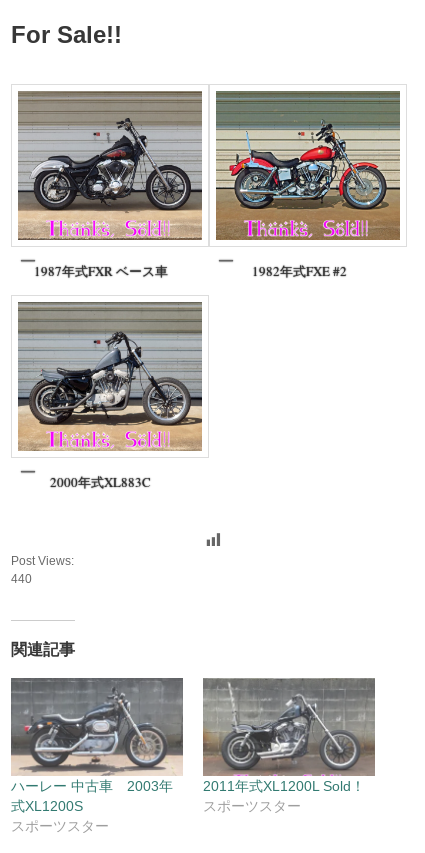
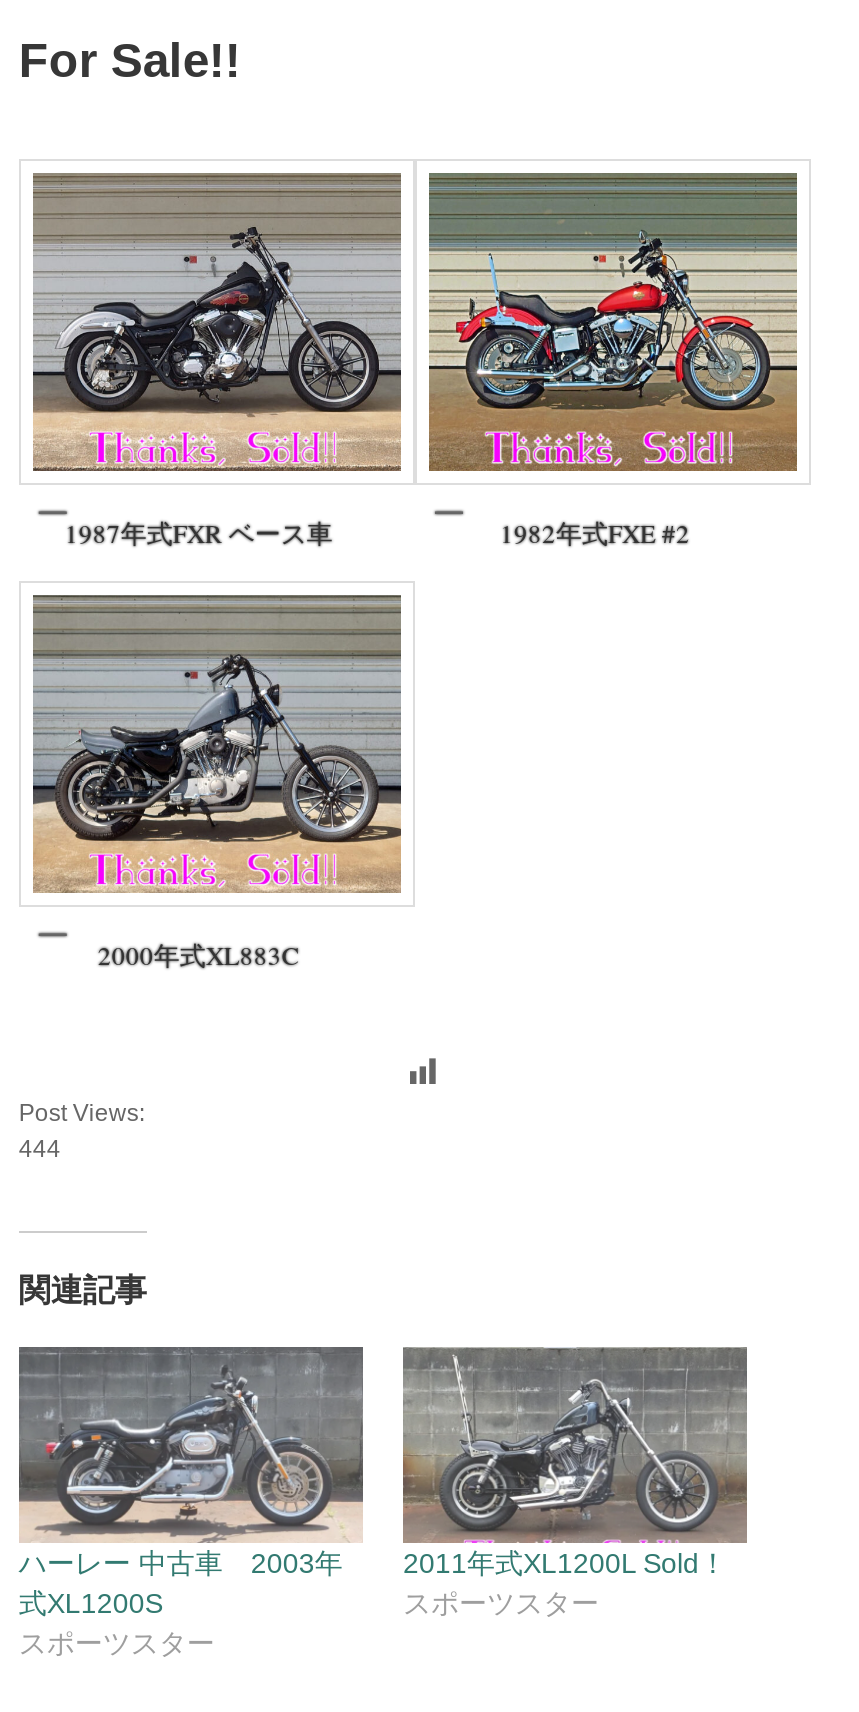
- 440
+ 444
